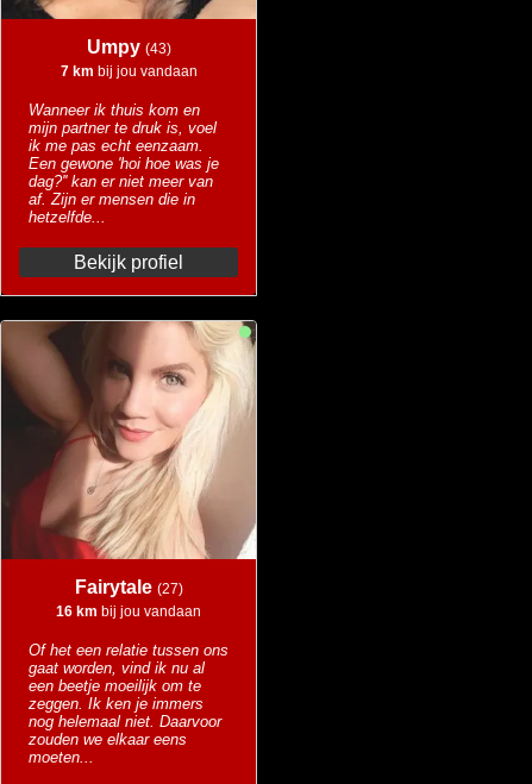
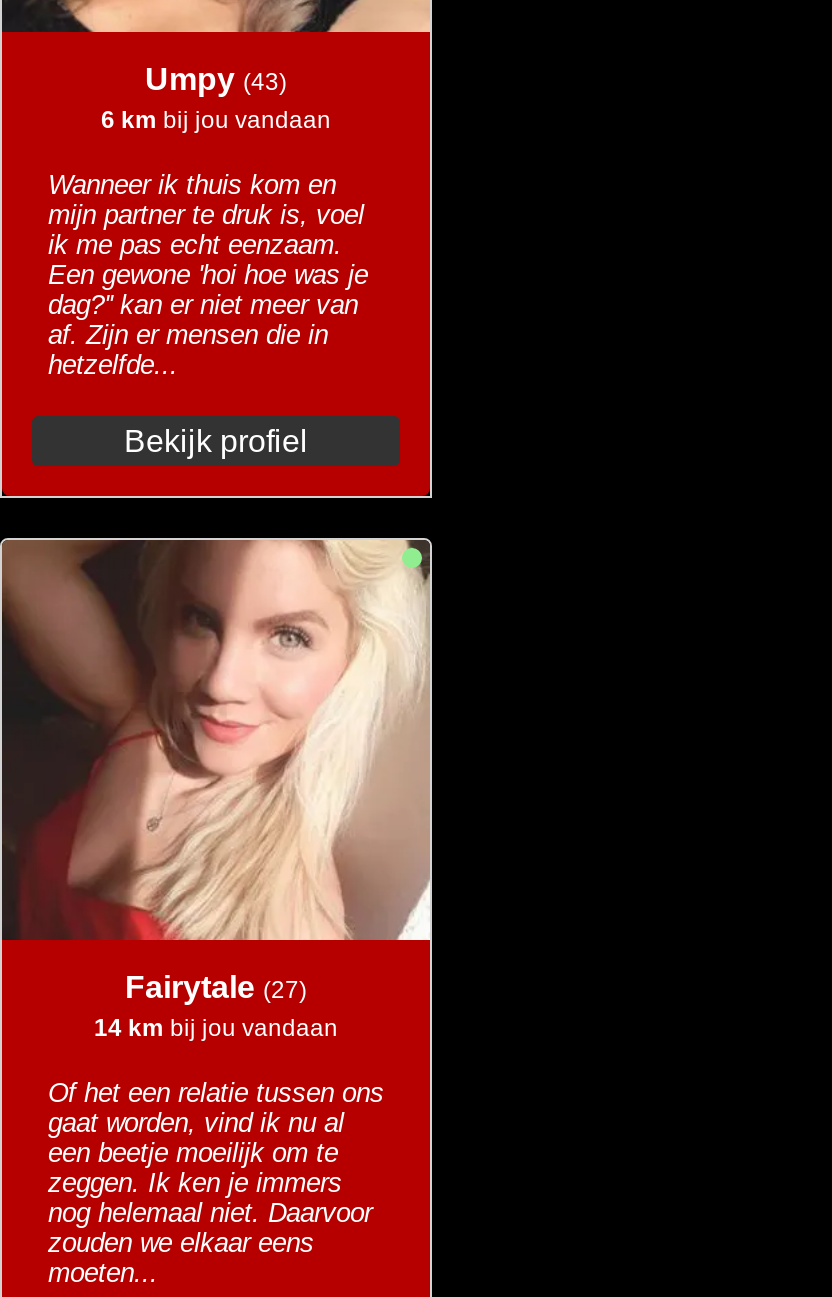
- 7 km bij jou vandaan
+ 6 km bij jou vandaan

- 16 km bij jou vandaan
+ 14 km bij jou vandaan
